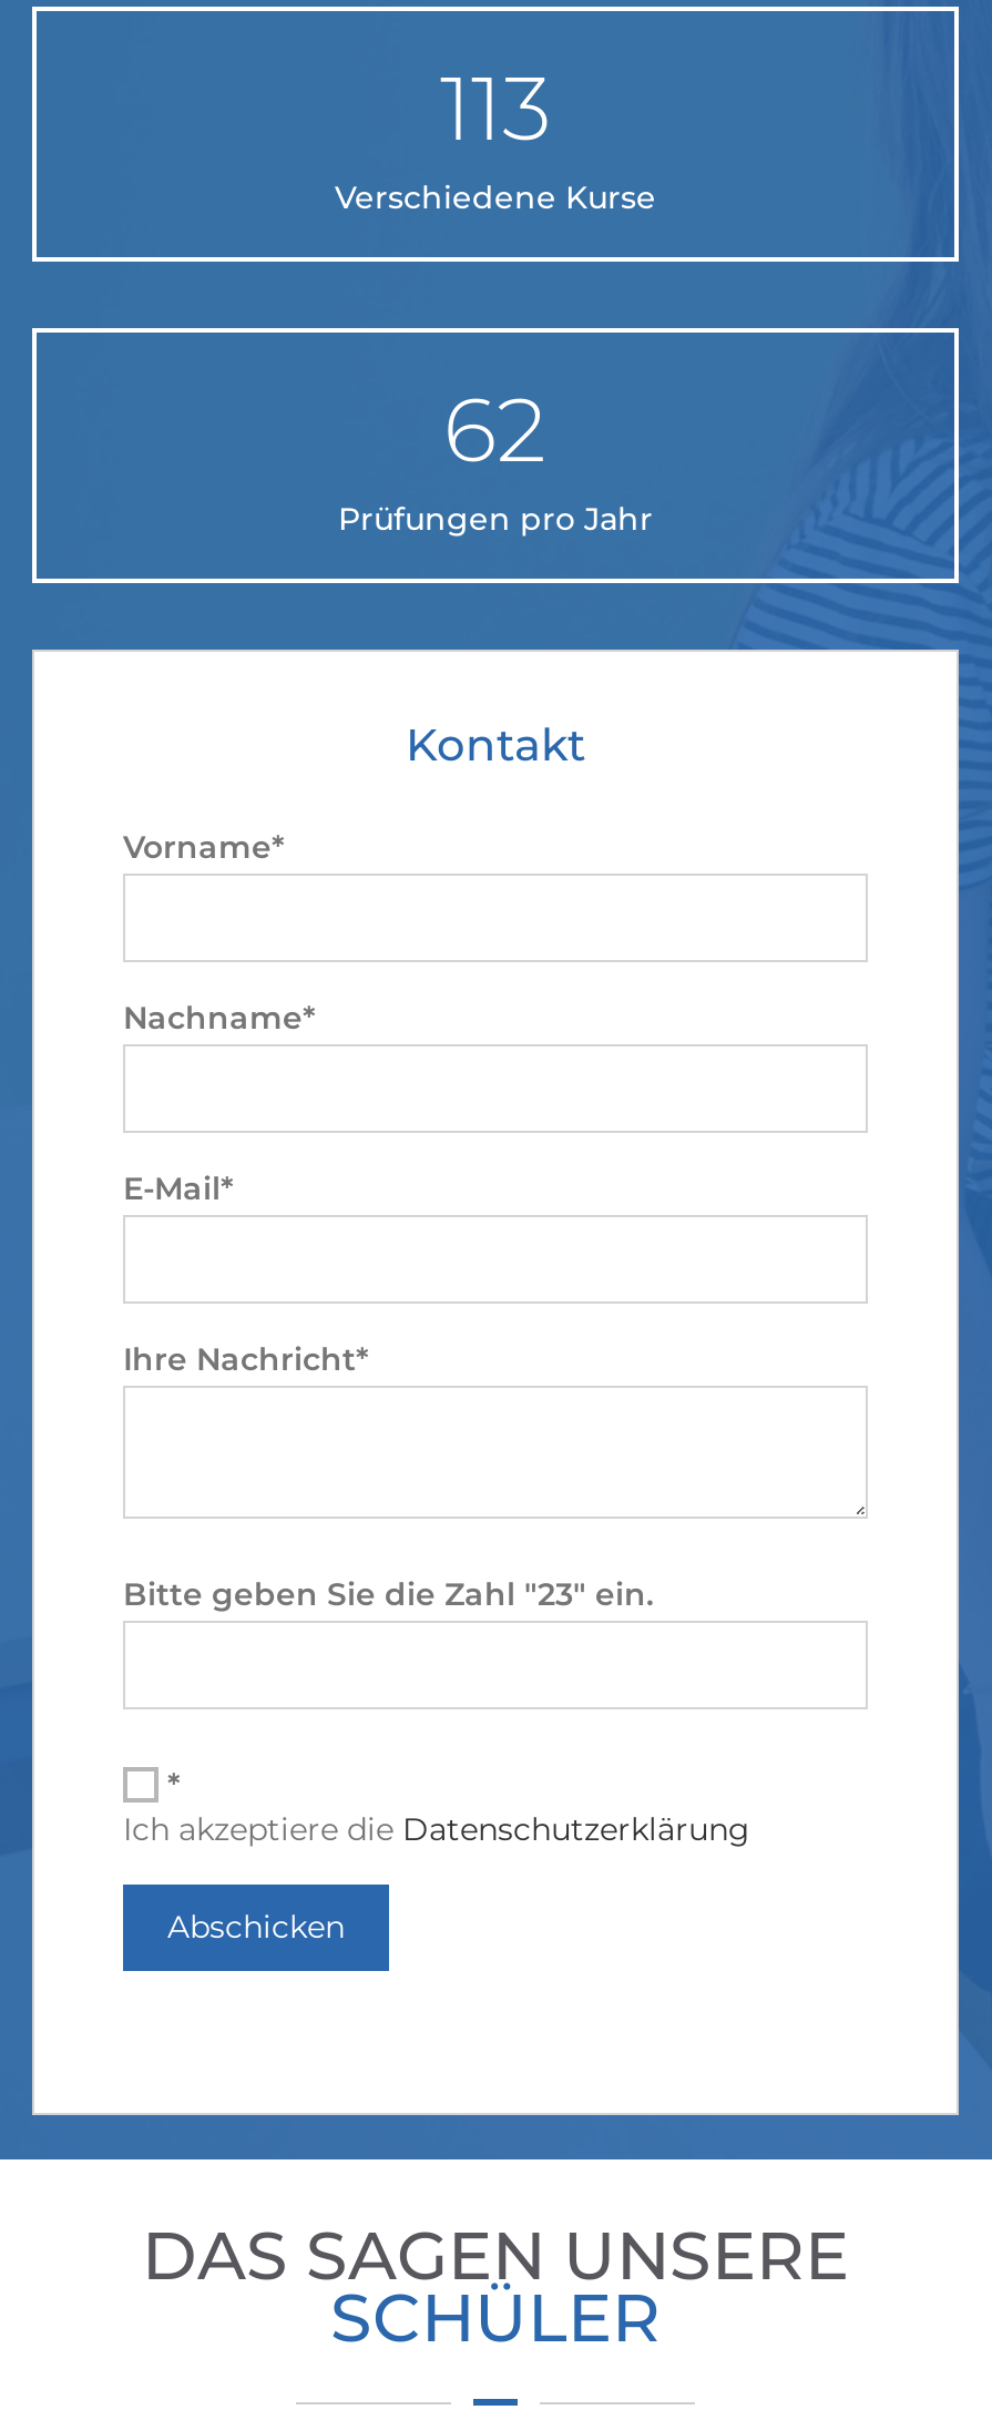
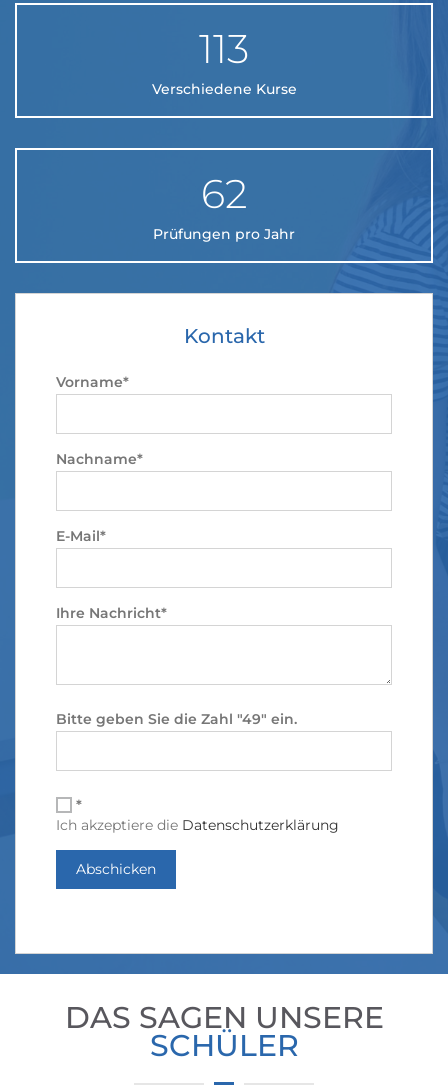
- Bitte geben Sie die Zahl "23" ein.
+ Bitte geben Sie die Zahl "49" ein.
